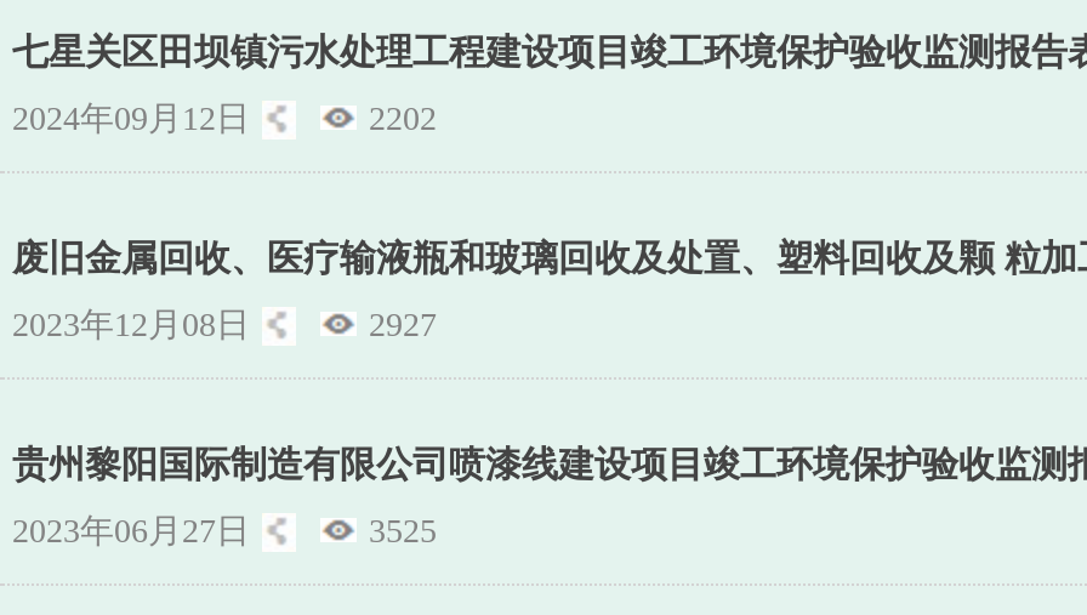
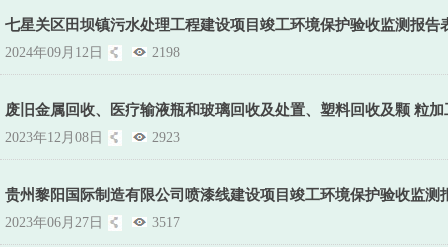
- 2202
+ 2198

- 2927
+ 2923

- 3525
+ 3517
